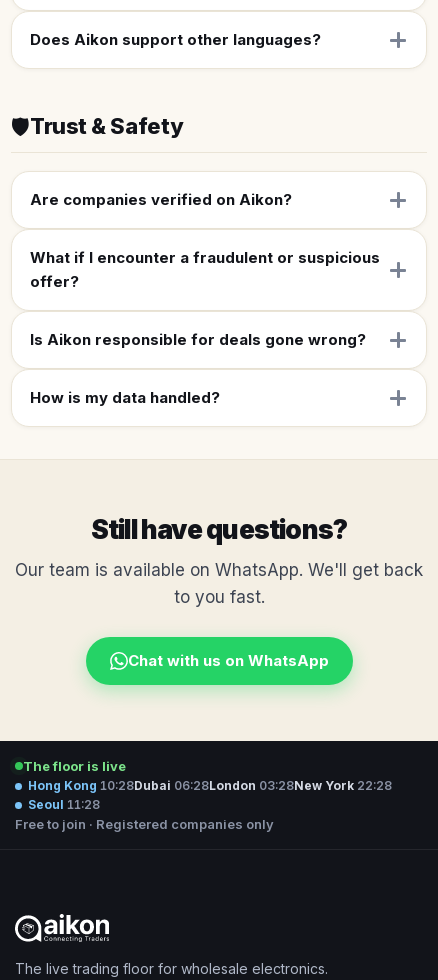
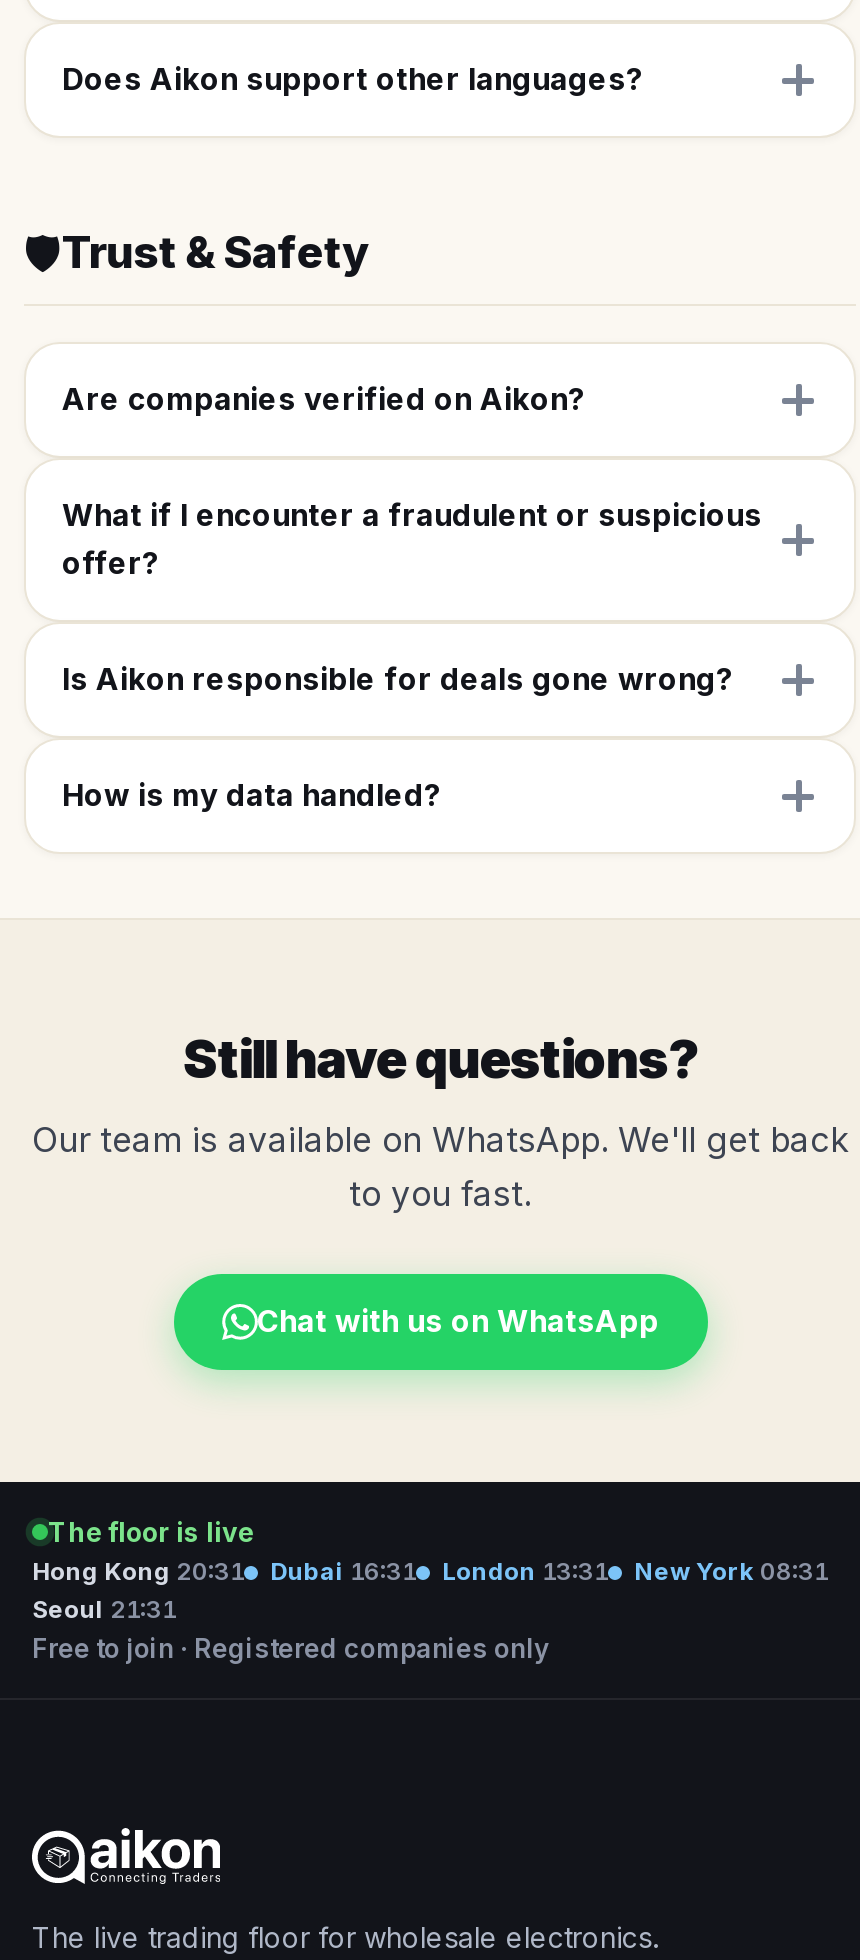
- Hong Kong 10:28Dubai 06:28London 03:28New York 22:28
- Seoul 11:28
+ Hong Kong 20:31
+ Dubai 16:31
+ London 13:31
+ New York 08:31
+ Seoul 21:31
